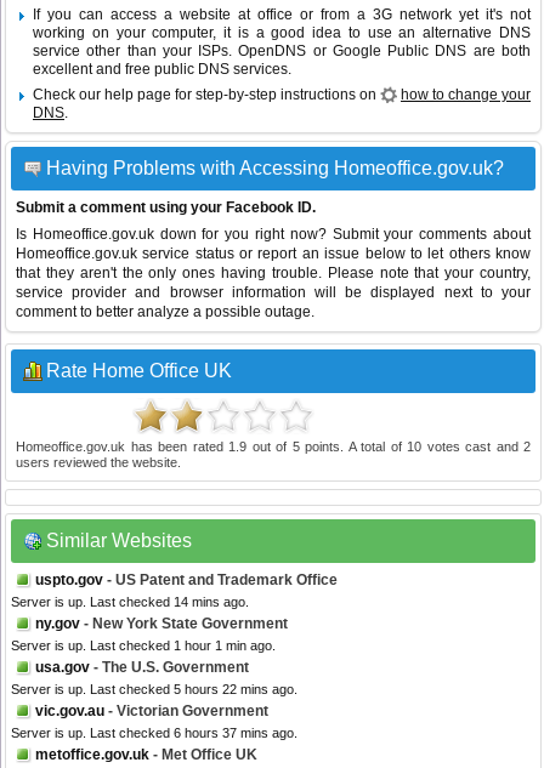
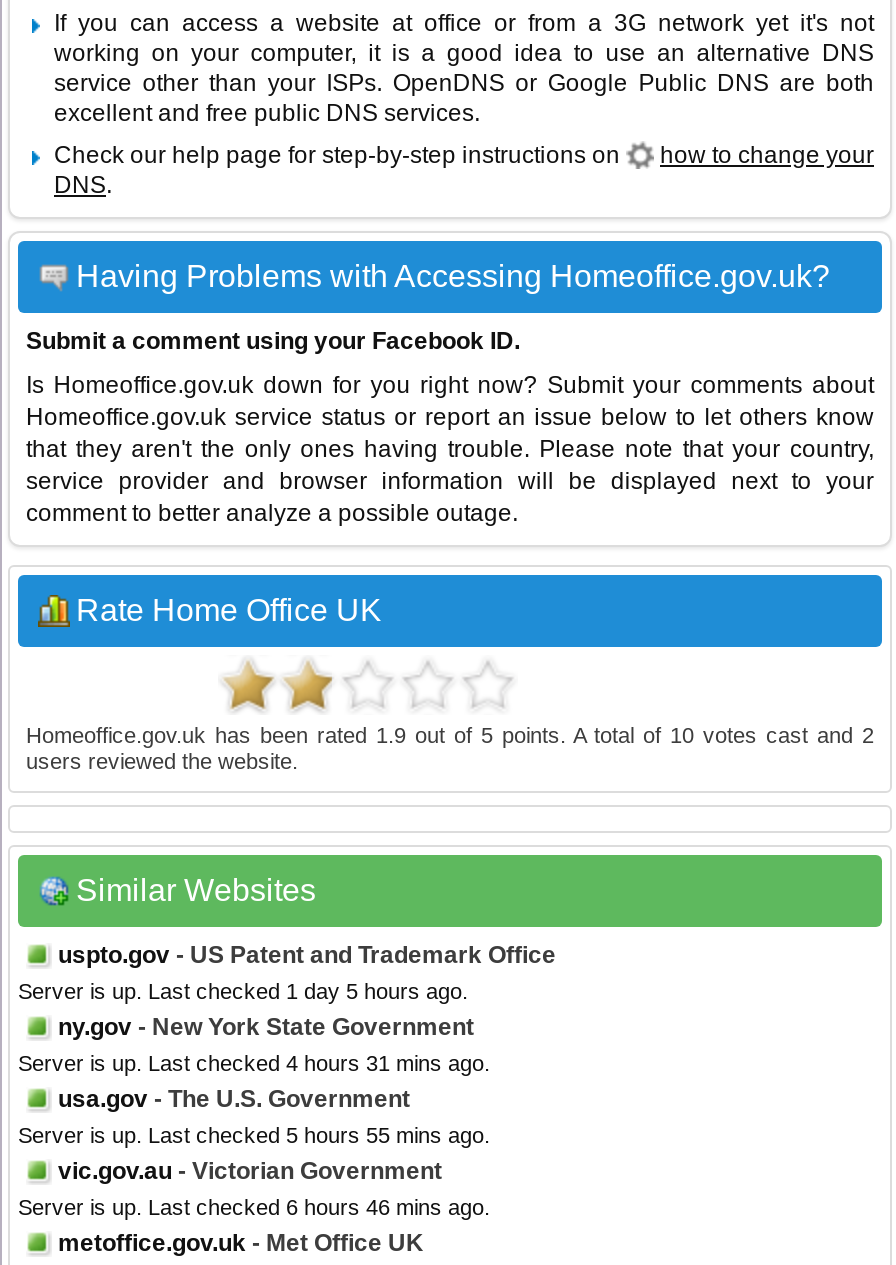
- Server is up. Last checked 14 mins ago.
+ Server is up. Last checked 1 day 5 hours ago.

- Server is up. Last checked 1 hour 1 min ago.
+ Server is up. Last checked 4 hours 31 mins ago.

- Server is up. Last checked 5 hours 22 mins ago.
+ Server is up. Last checked 5 hours 55 mins ago.

- Server is up. Last checked 6 hours 37 mins ago.
+ Server is up. Last checked 6 hours 46 mins ago.
